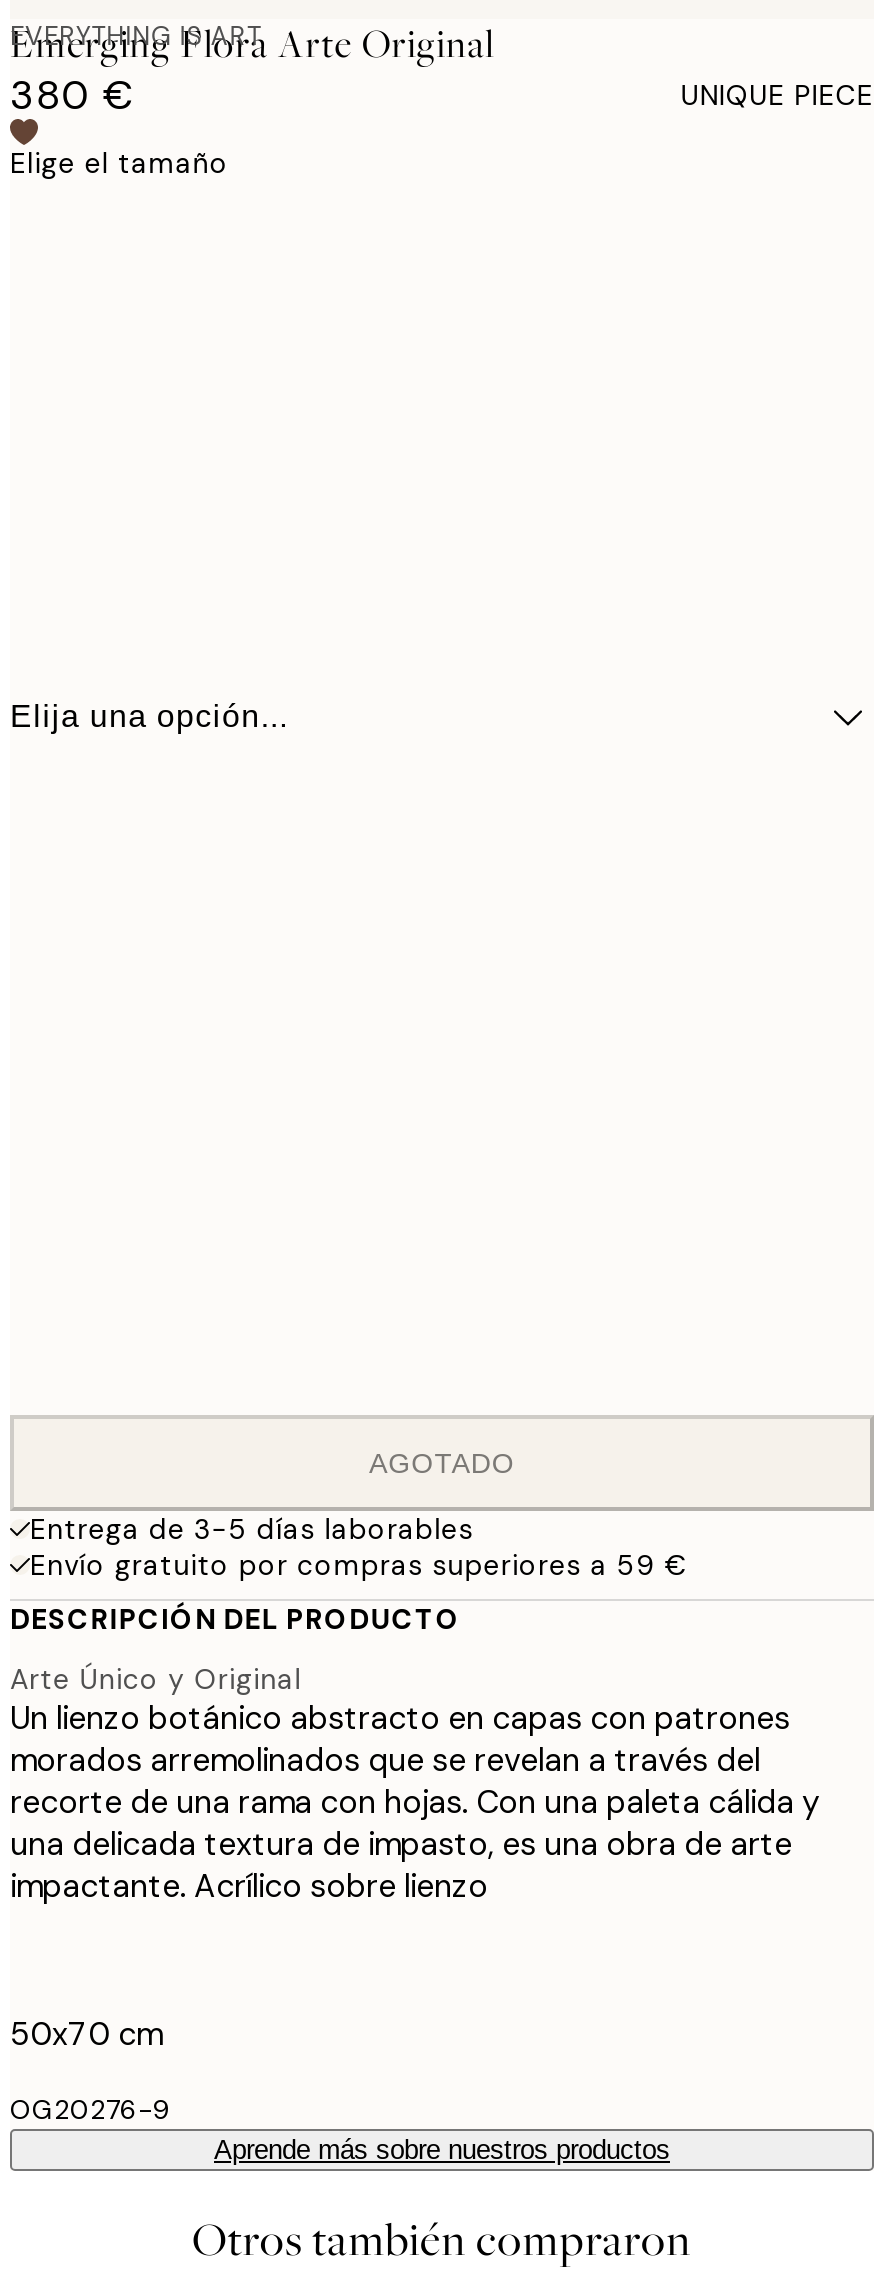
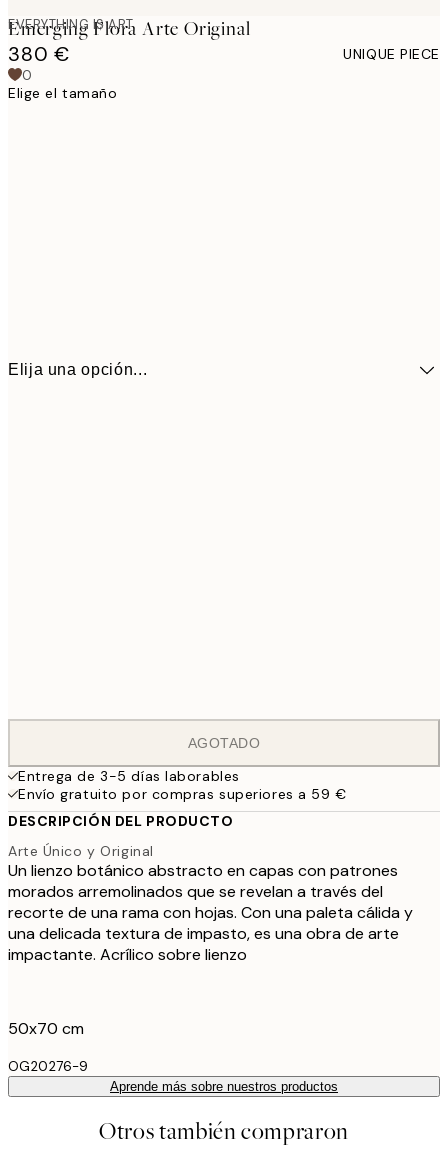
+ 0
